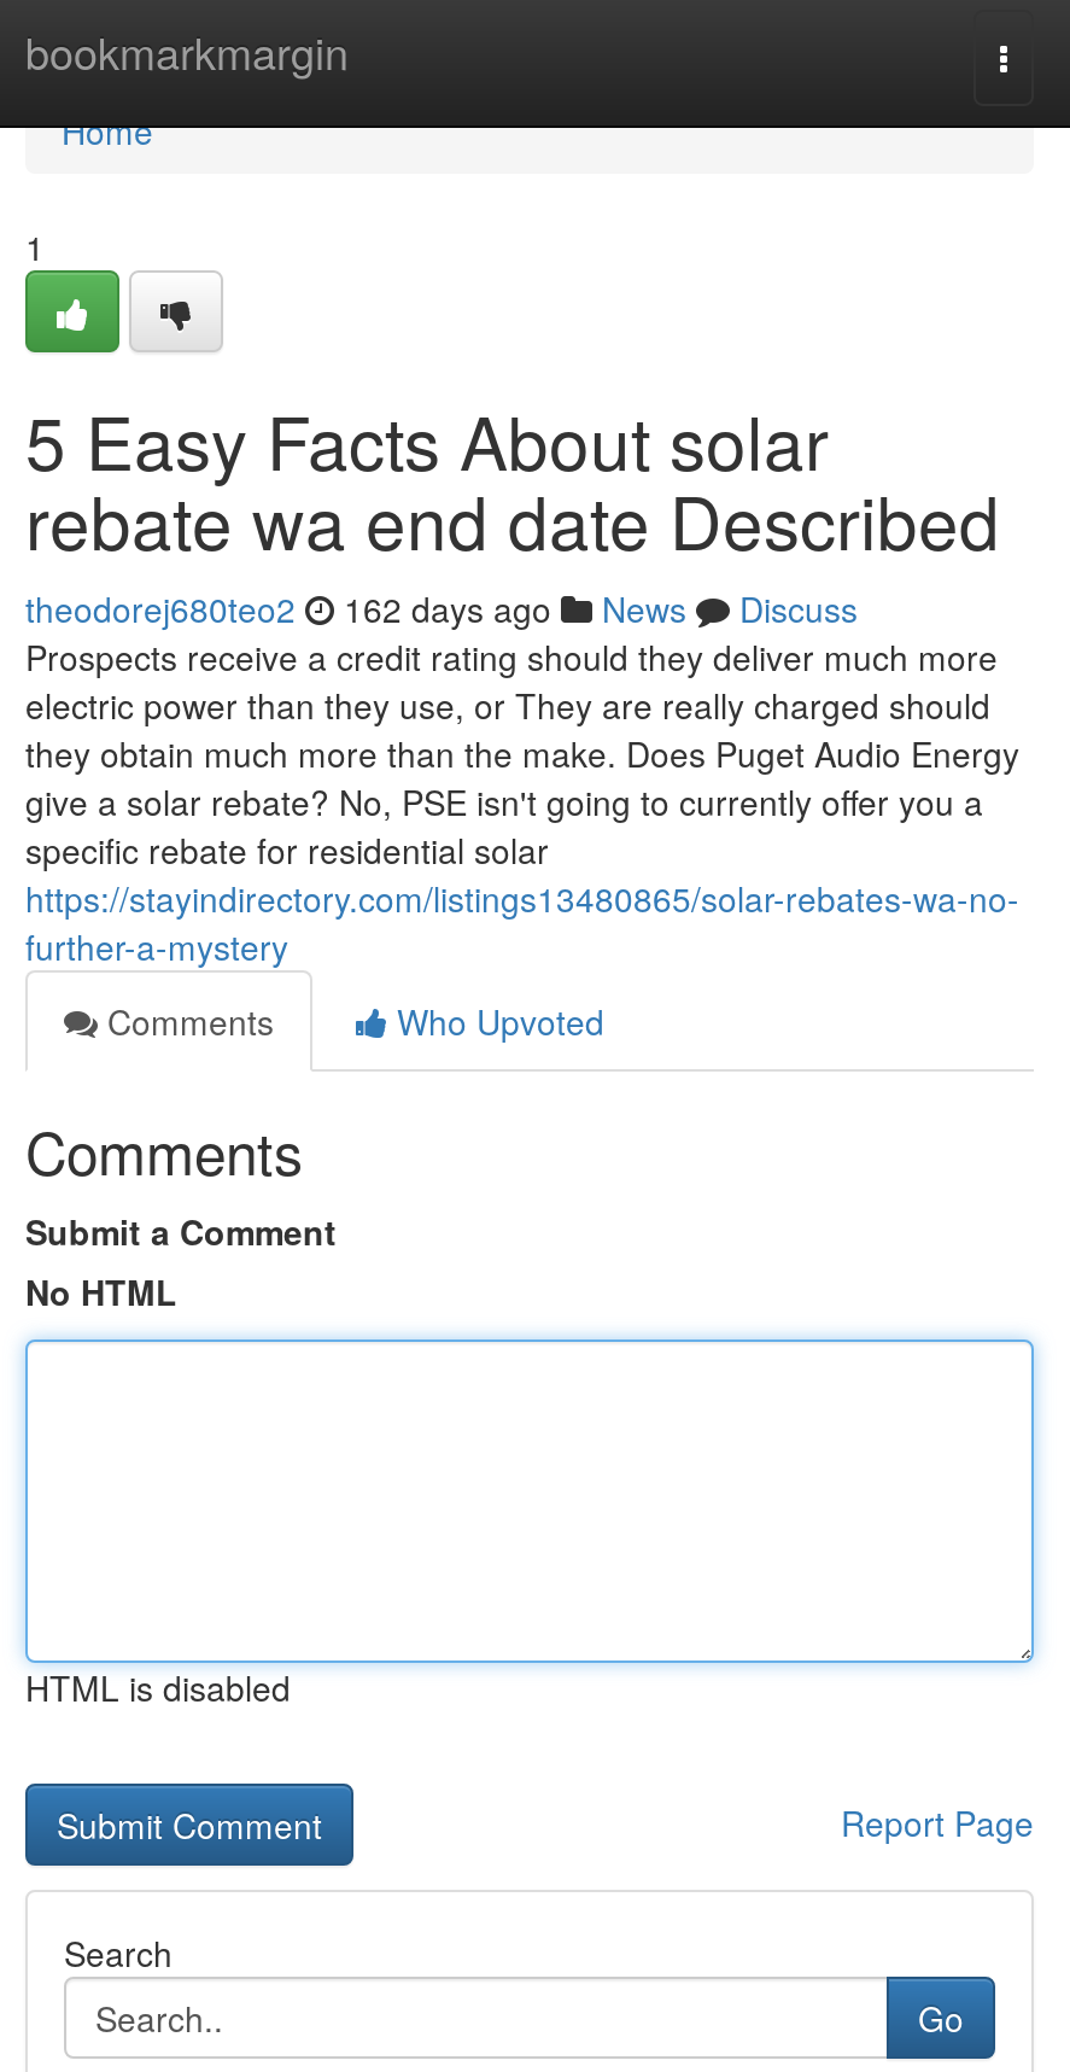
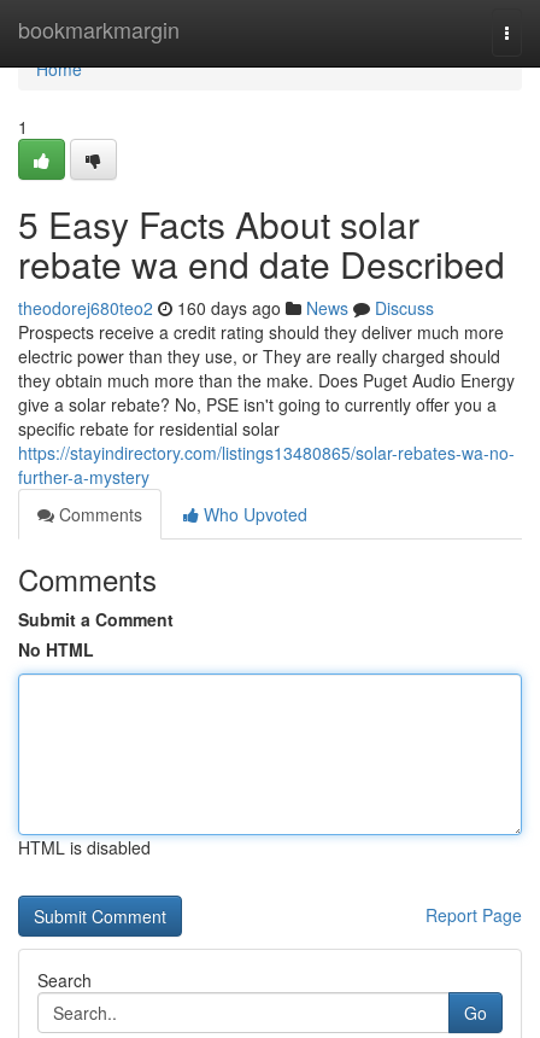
- theodorej680teo2 162 days ago News Discuss
+ theodorej680teo2 160 days ago News Discuss
